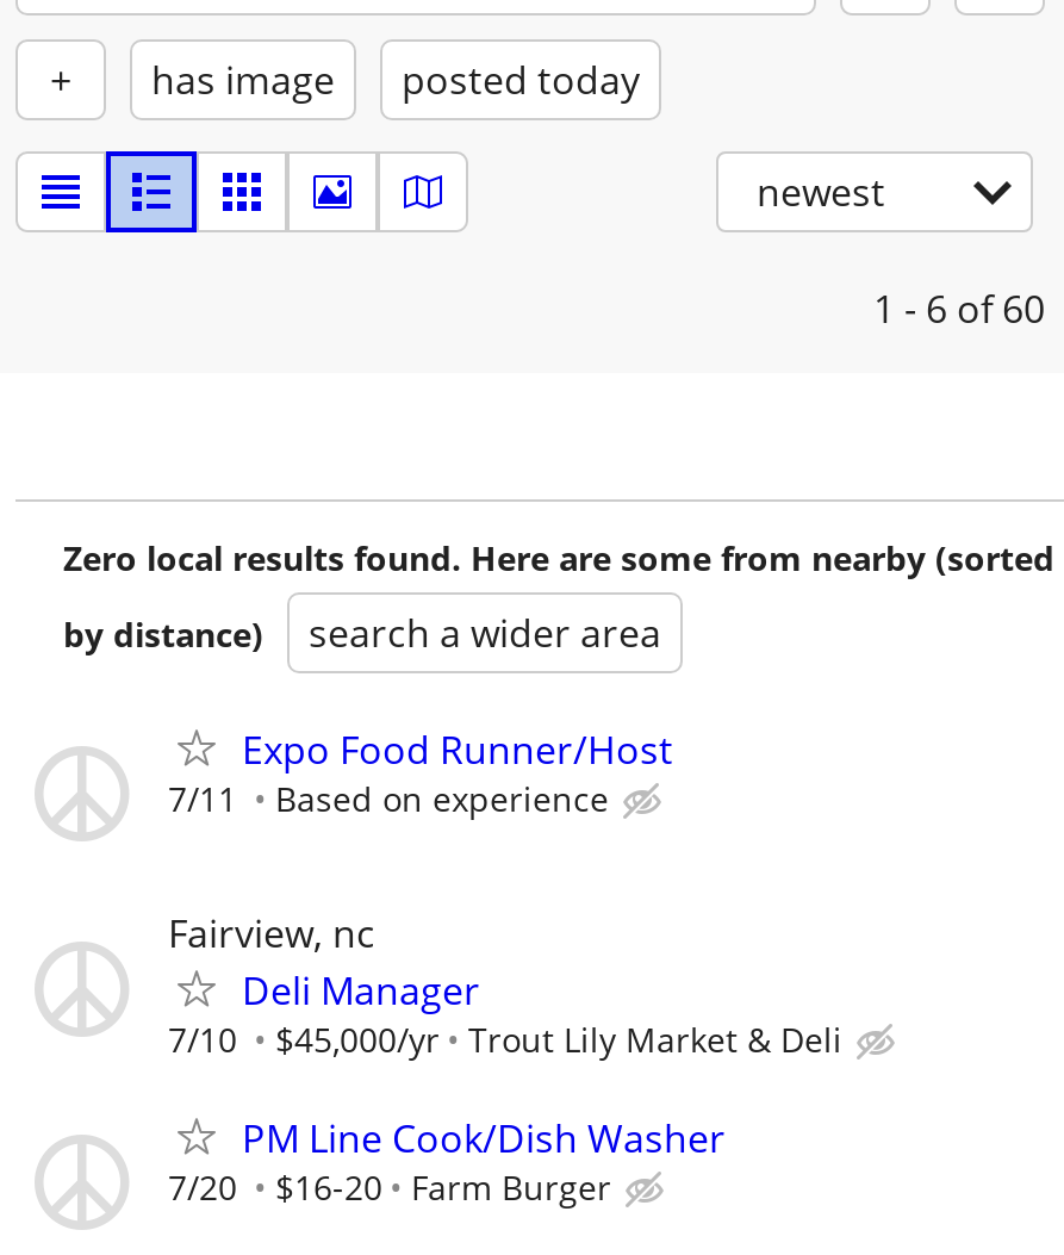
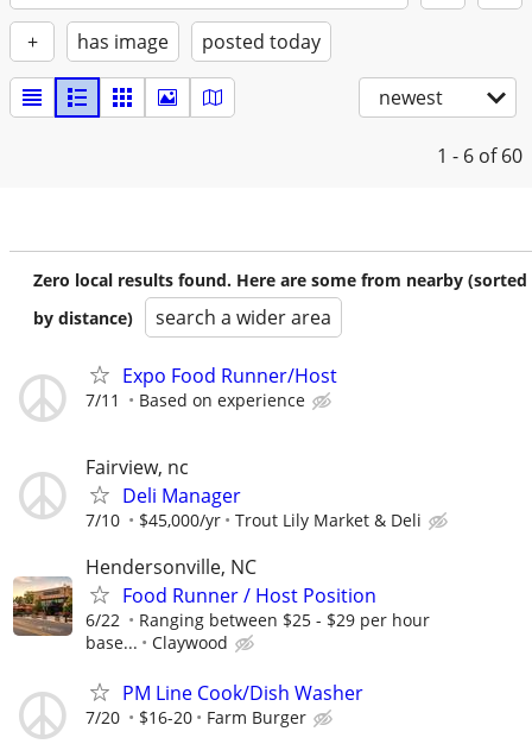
+ [image]
+ Hendersonville, NC
+ Food Runner / Host Position
+ 6/22
+ Ranging between $25 - $29 per hour
+ base...
+ Claywood
